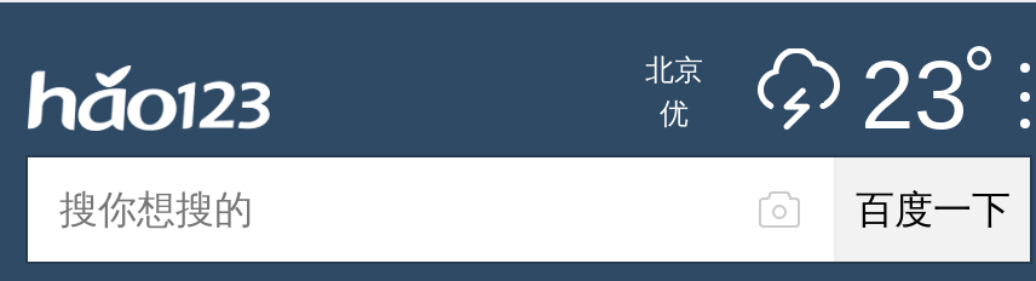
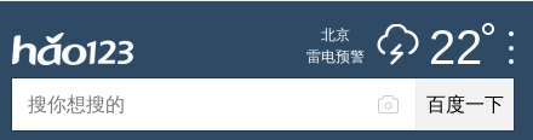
- 23
+ 22

- 优
+ 雷电预警
